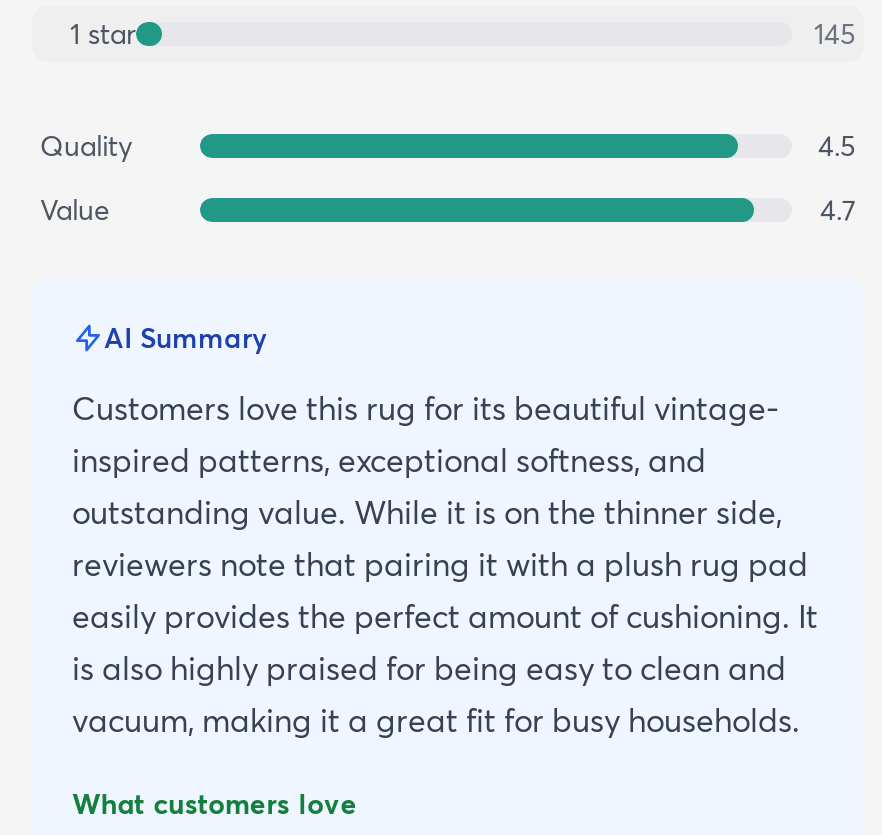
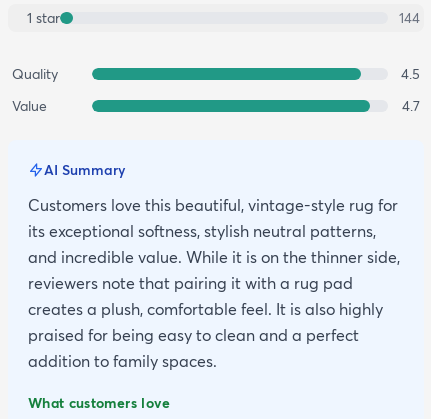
- 145
+ 144

- Customers love this rug for its beautiful vintage-
- inspired patterns, exceptional softness, and
- outstanding value. While it is on the thinner side,
- reviewers note that pairing it with a plush rug pad
- easily provides the perfect amount of cushioning. It
- is also highly praised for being easy to clean and
- vacuum, making it a great fit for busy households.
+ Customers love this beautiful, vintage-style rug for
+ its exceptional softness, stylish neutral patterns,
+ and incredible value. While it is on the thinner side,
+ reviewers note that pairing it with a rug pad
+ creates a plush, comfortable feel. It is also highly
+ praised for being easy to clean and a perfect
+ addition to family spaces.
